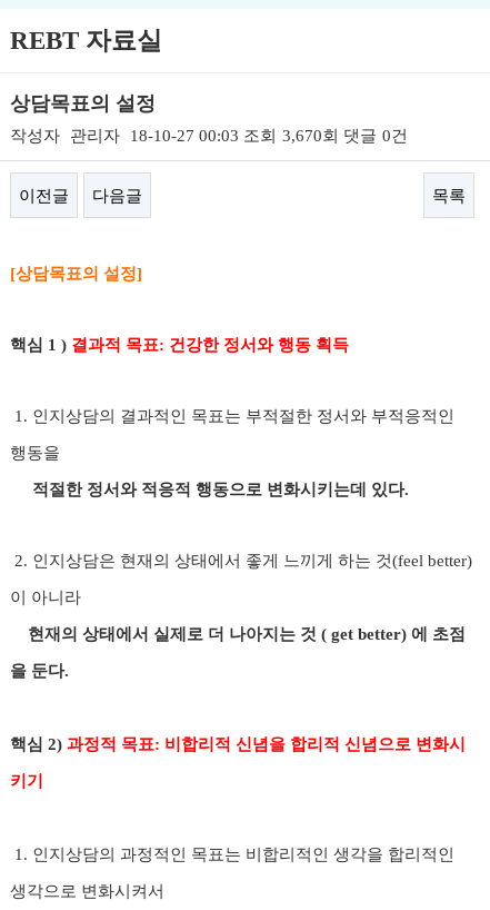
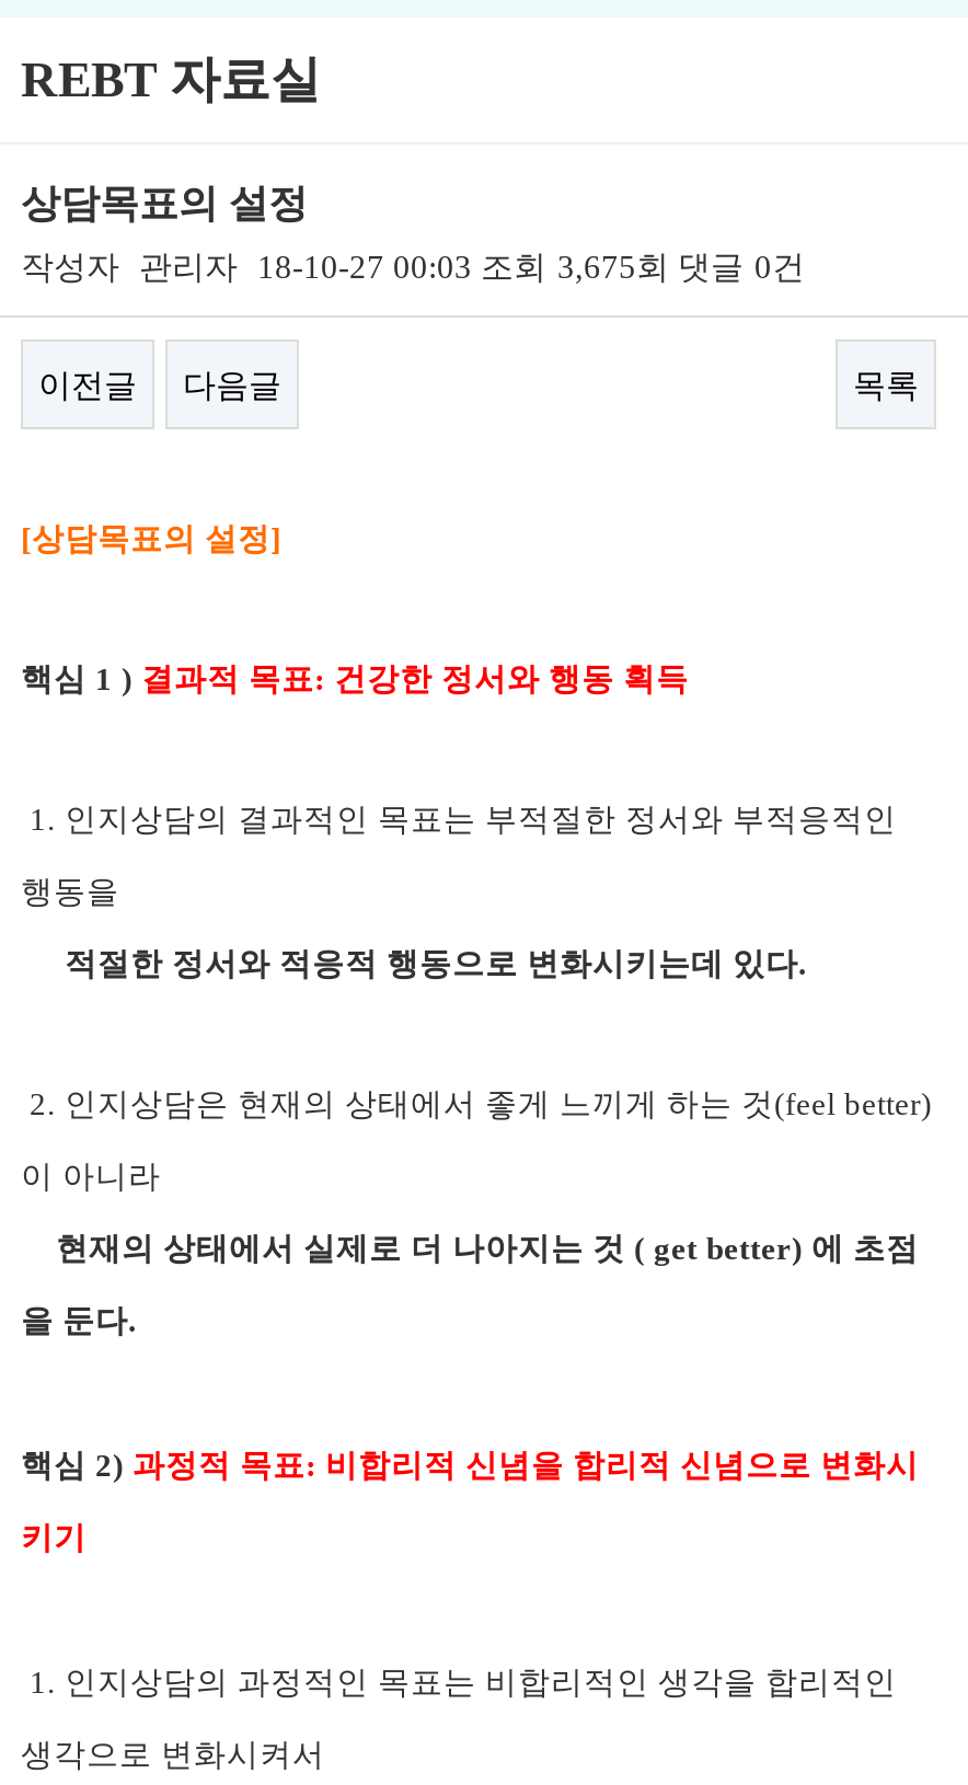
- 작성자 관리자 18-10-27 00:03 조회 3,670회 댓글 0건
+ 작성자 관리자 18-10-27 00:03 조회 3,675회 댓글 0건
